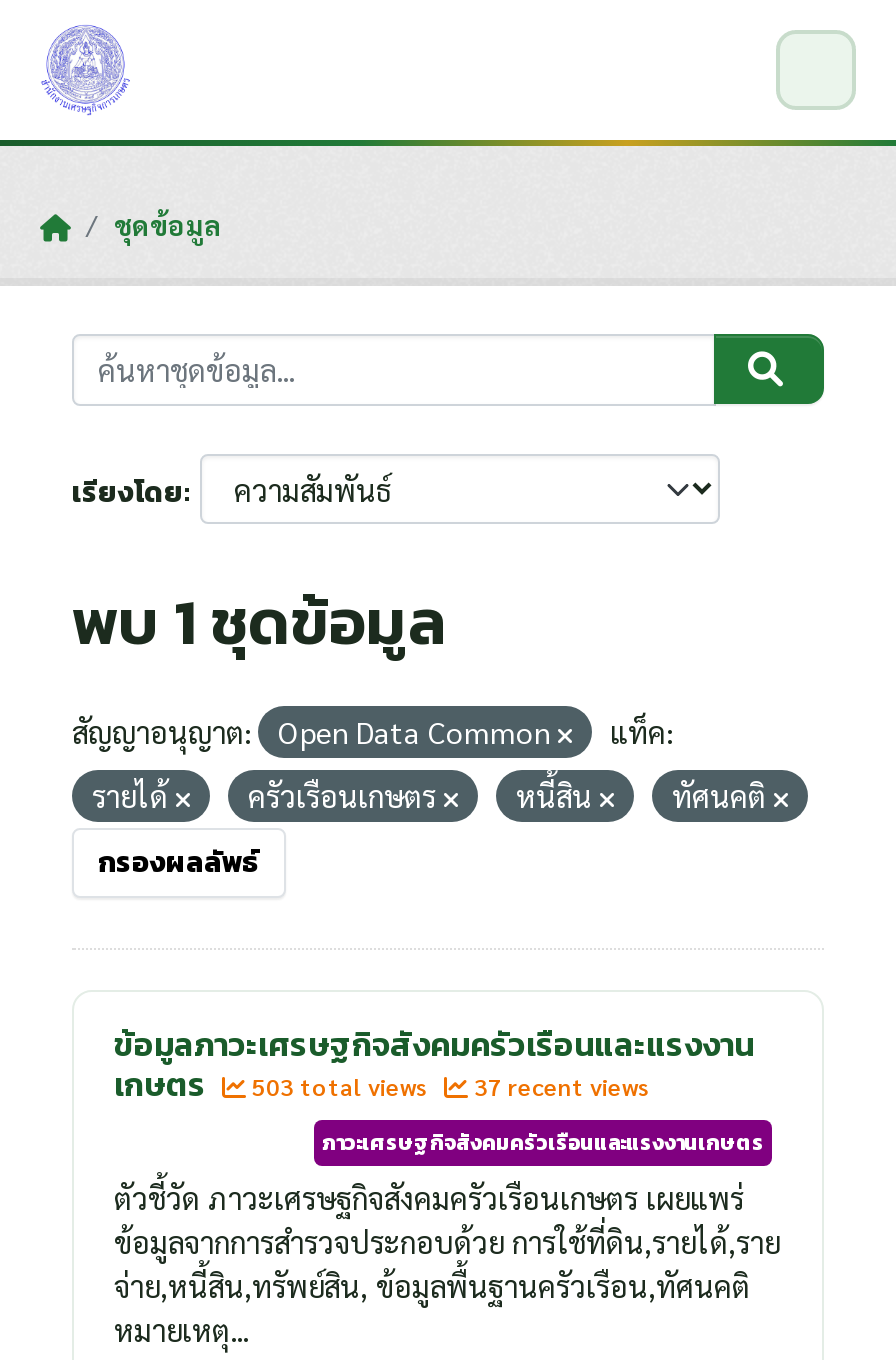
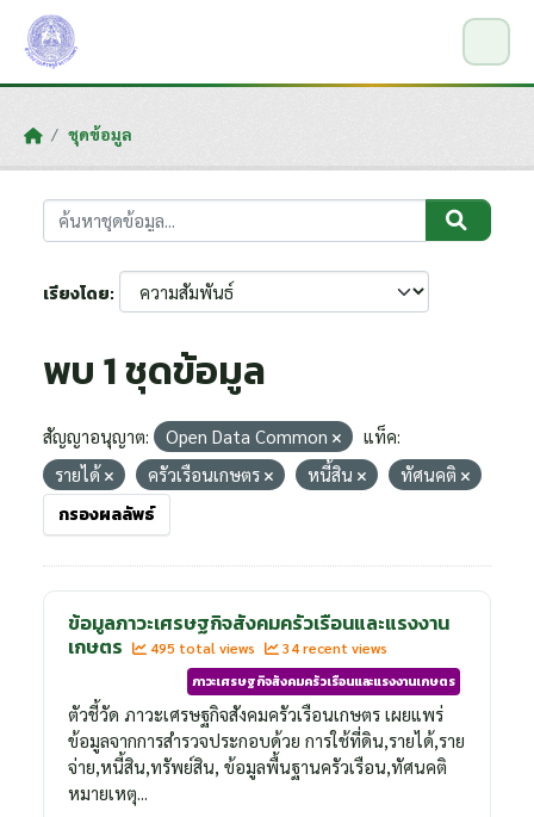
- 503 total views
+ 495 total views

- 37 recent views
+ 34 recent views
